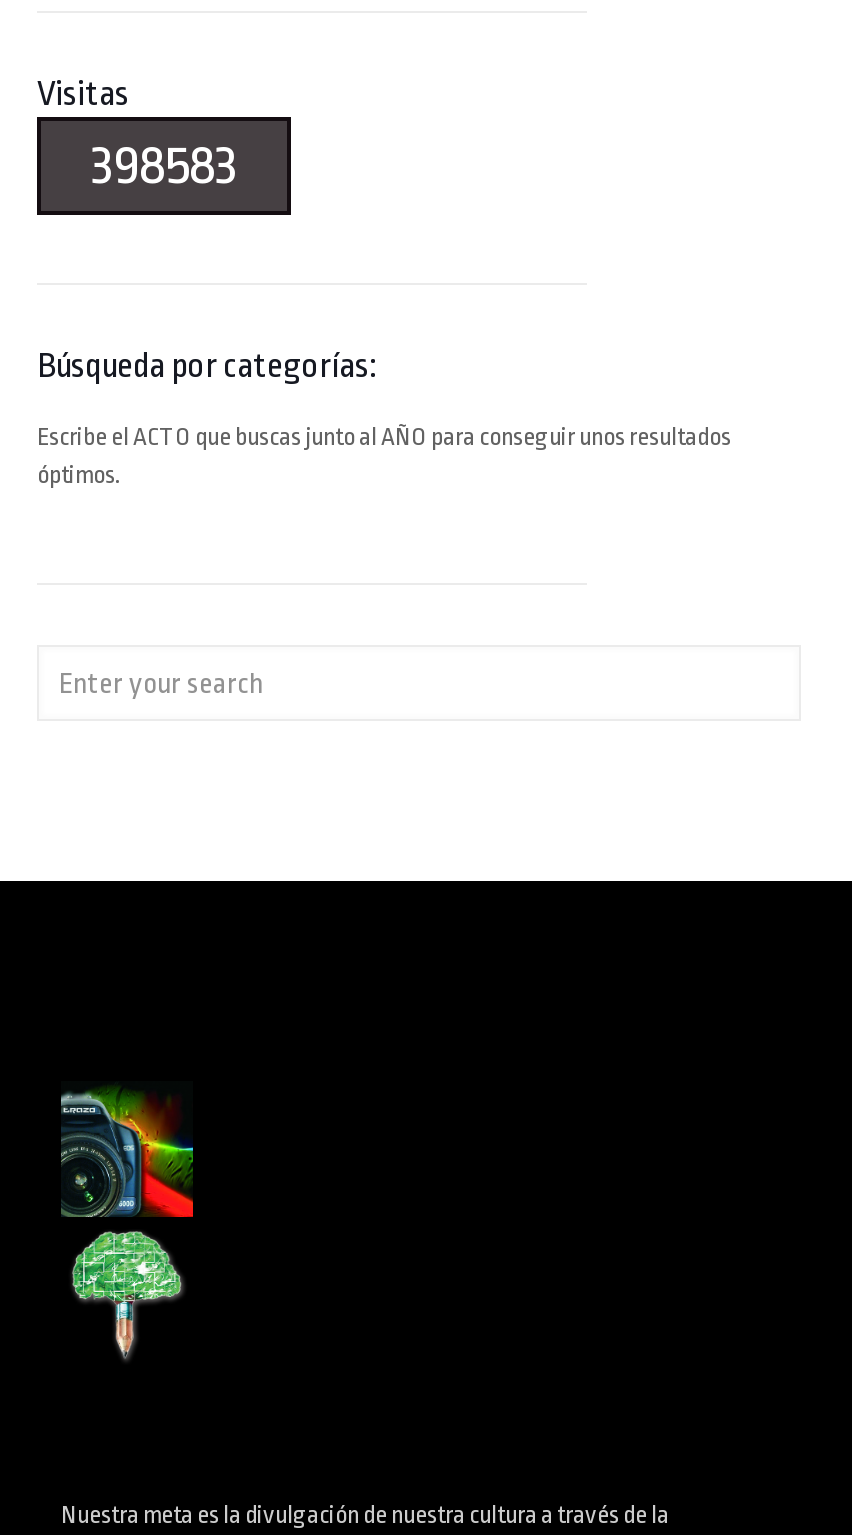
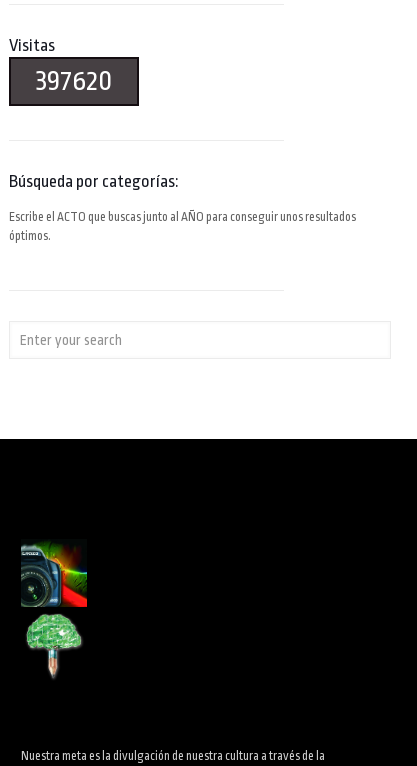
- 398583
+ 397620
